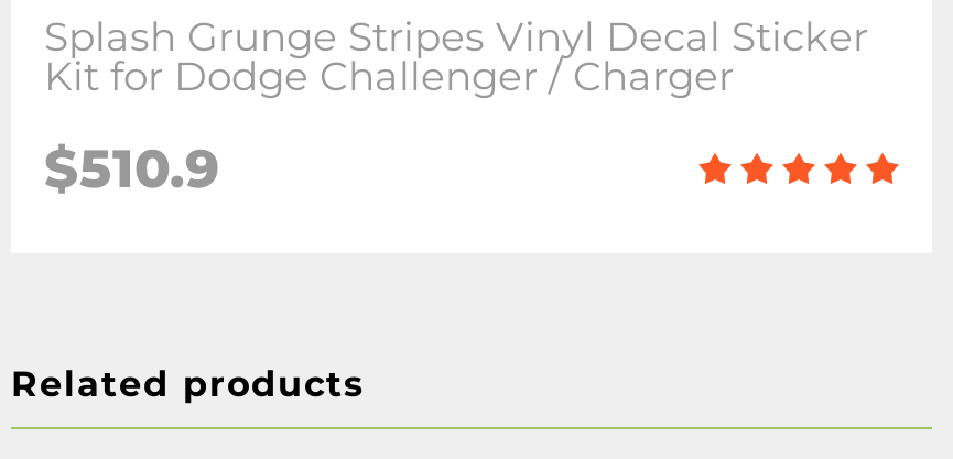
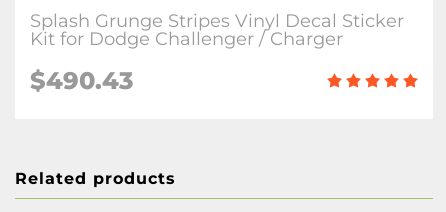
- $510.9
+ $490.43
